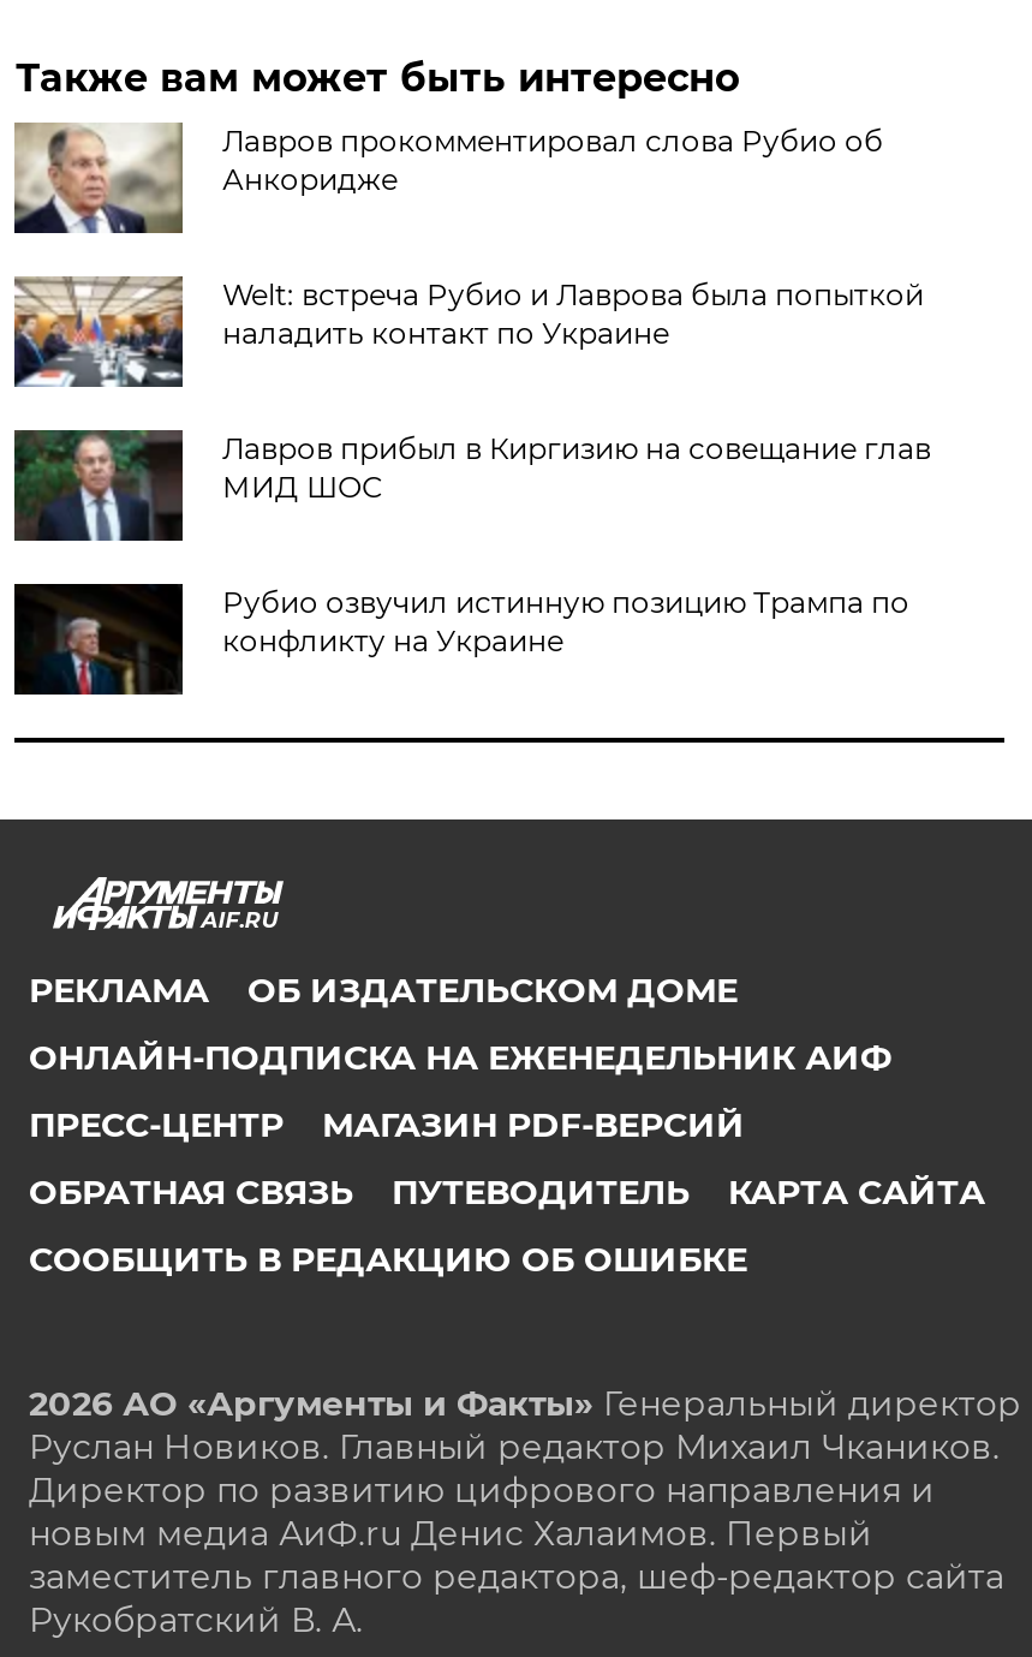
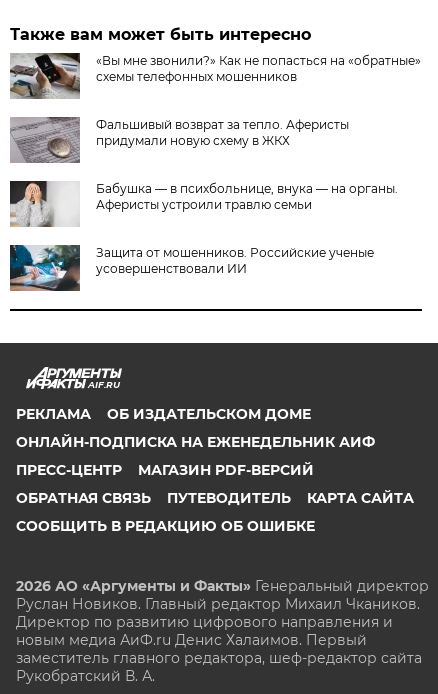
- [image]
- Лавров прокомментировал слова Рубио об
- Анкоридже
+ [image]
+ «Вы мне звонили?» Как не попасться на «обратные»
+ схемы телефонных мошенников

- [image]
- Welt: встреча Рубио и Лаврова была попыткой
- наладить контакт по Украине
+ [image]
+ Фальшивый возврат за тепло. Аферисты
+ придумали новую схему в ЖКХ

- [image]
- Лавров прибыл в Киргизию на совещание глав
- МИД ШОС
+ [image]
+ Бабушка — в психбольнице, внука — на органы.
+ Аферисты устроили травлю семьи

- [image]
- Рубио озвучил истинную позицию Трампа по
- конфликту на Украине
+ [image]
+ Защита от мошенников. Российские ученые
+ усовершенствовали ИИ
